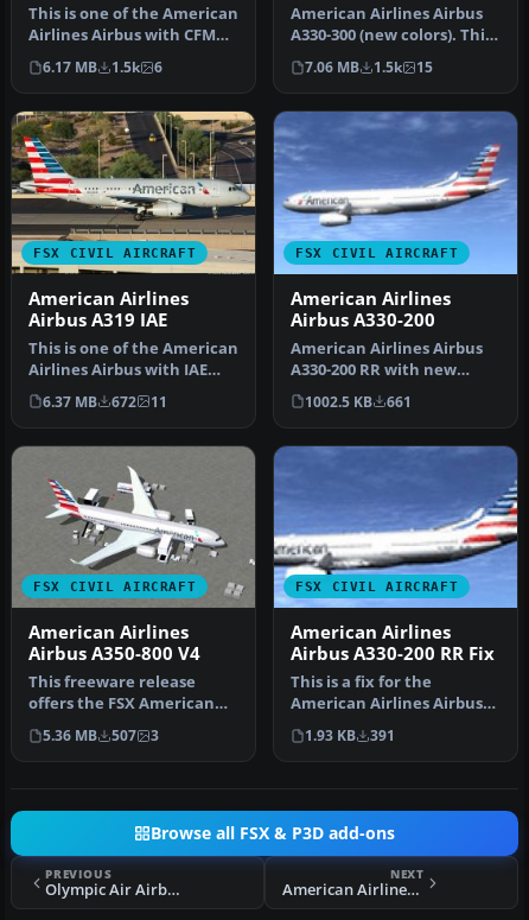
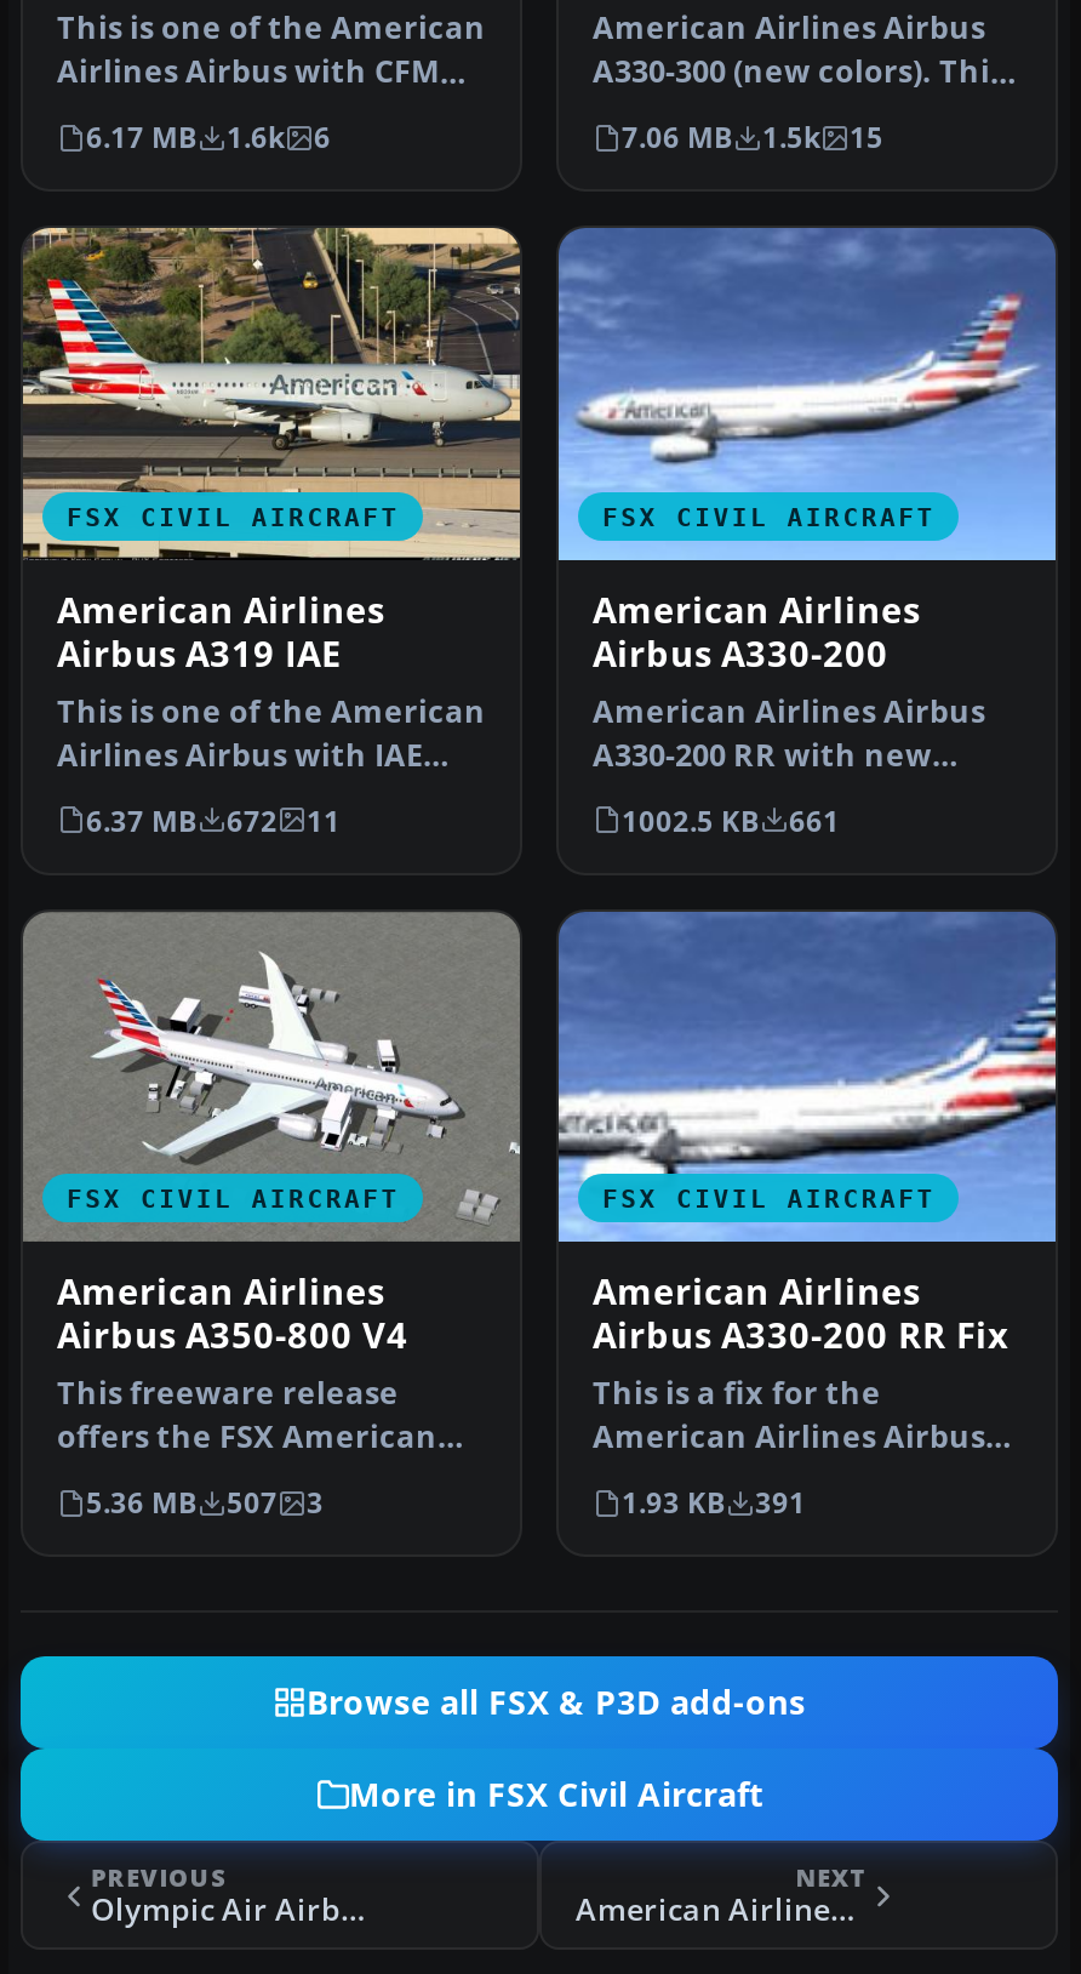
- 6.17 MB 1.5k 6
+ 6.17 MB 1.6k 6

+ More in FSX Civil Aircraft
